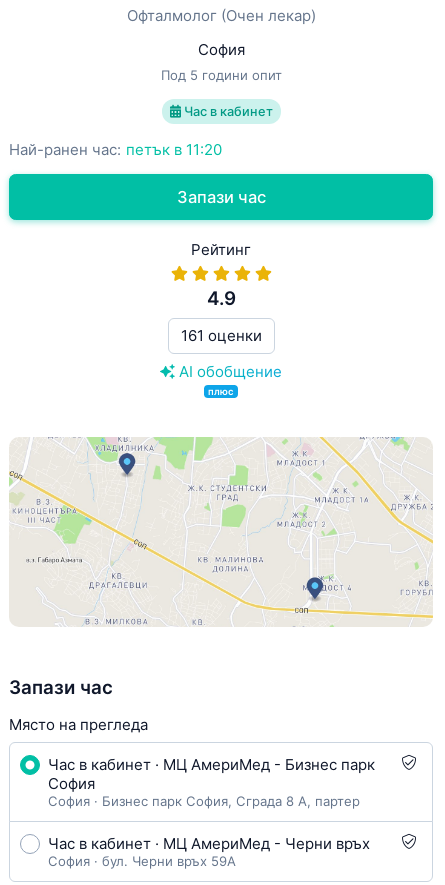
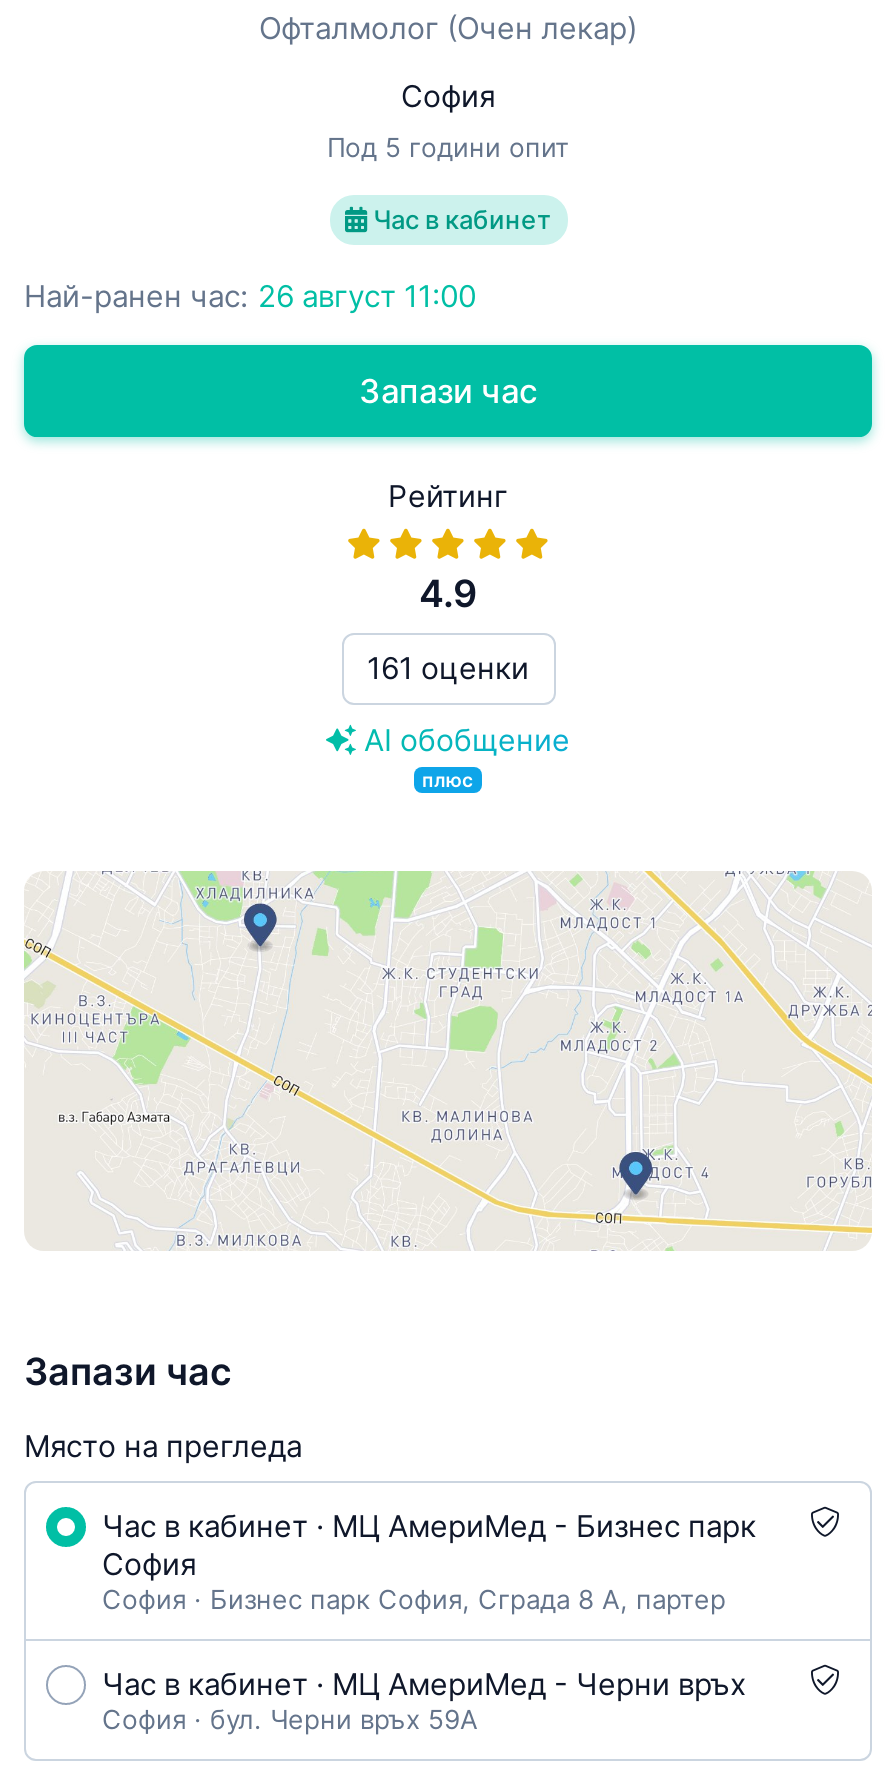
- Най-ранен час: петък в 11:20
+ Най-ранен час: 26 август 11:00
